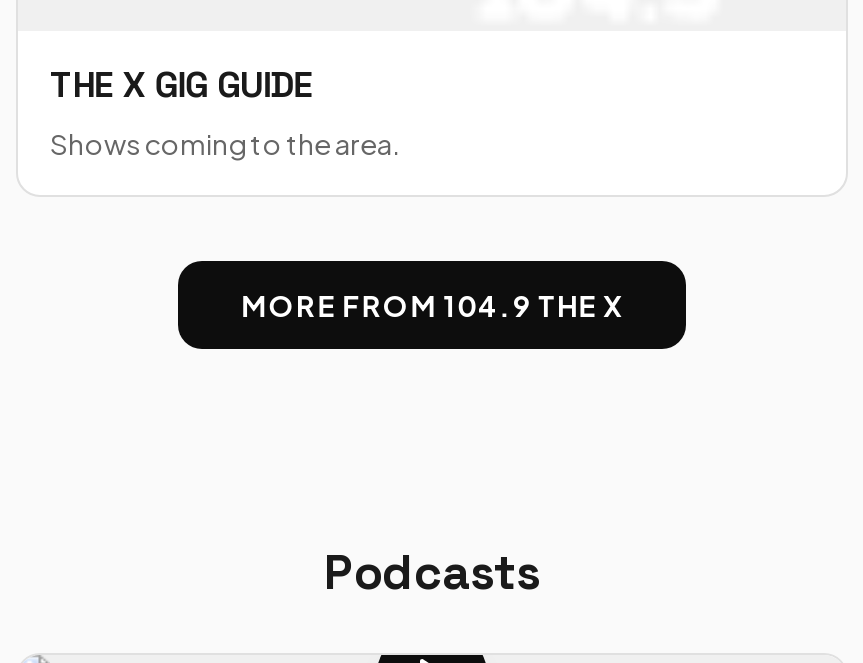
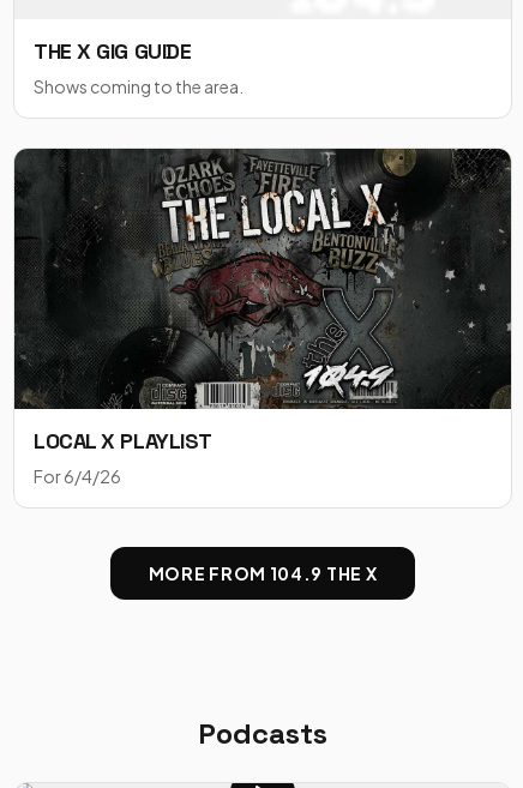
+ [image]
+ LOCAL X PLAYLIST
+ For 6/4/26
